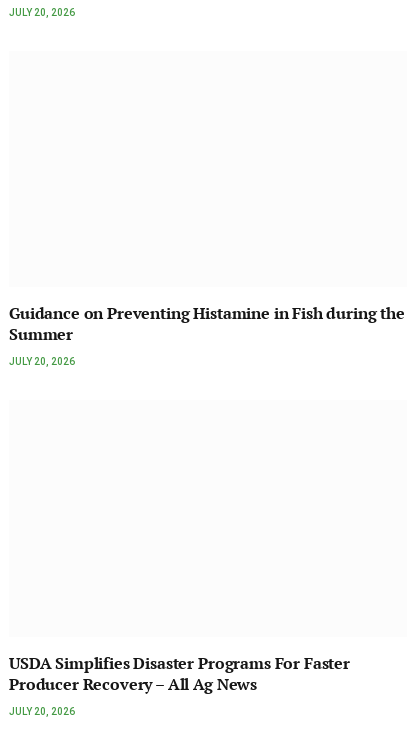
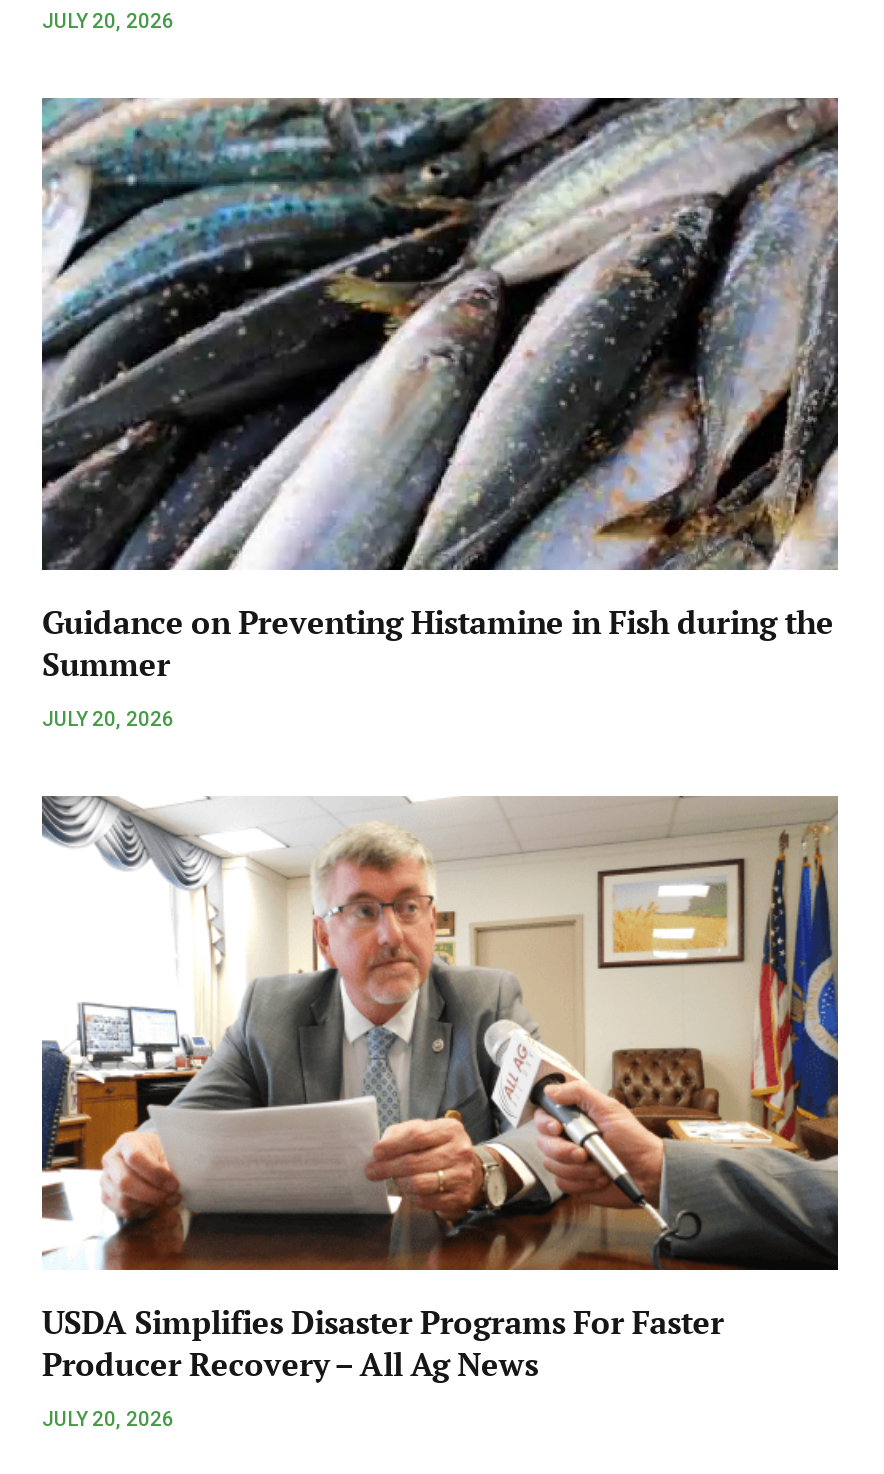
+ [image]

+ [image]
